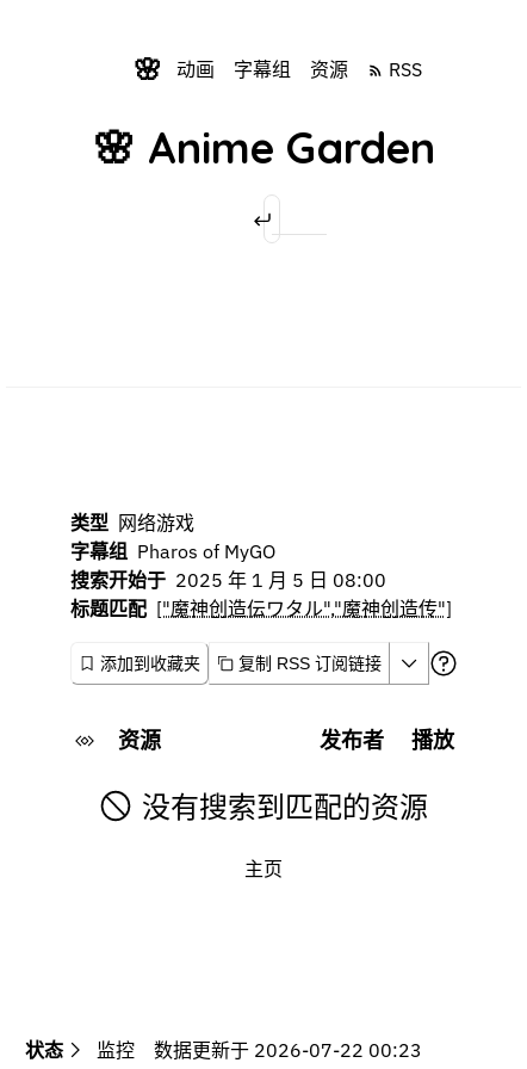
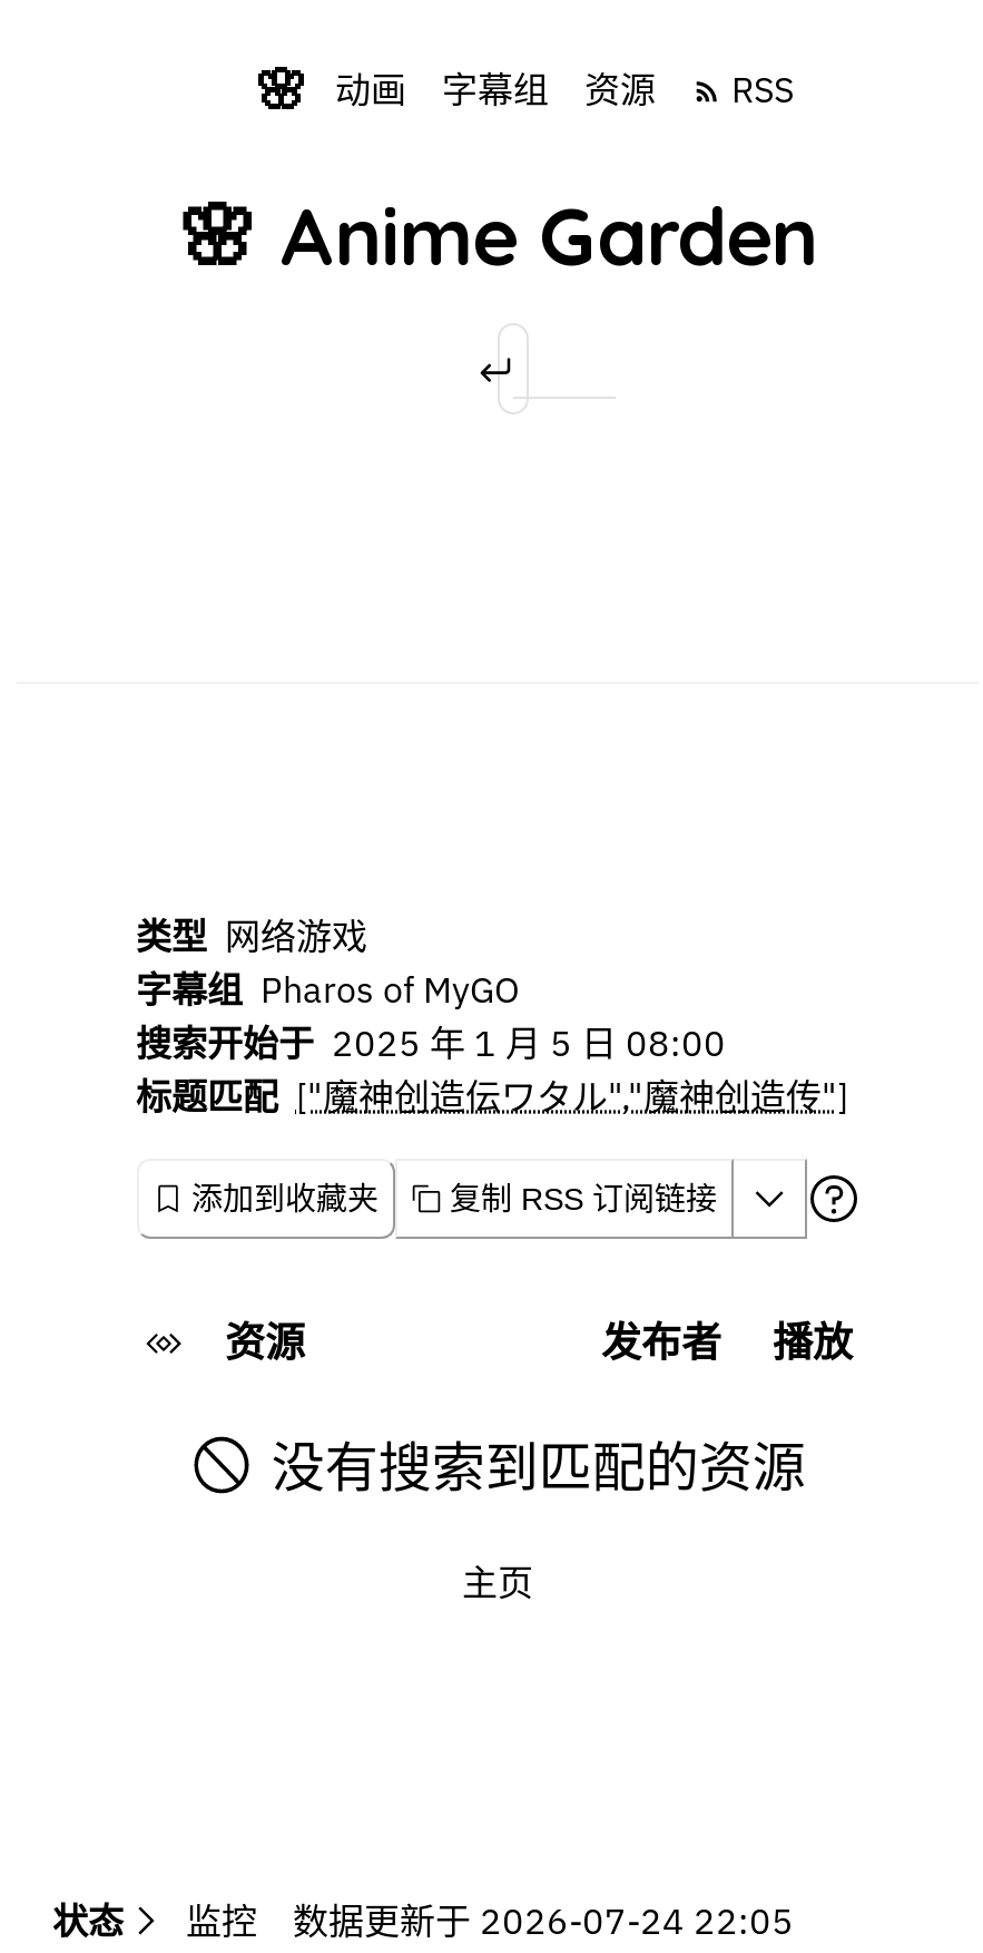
- 状态 监控 数据更新于 2026-07-22 00:23
+ 状态 监控 数据更新于 2026-07-24 22:05
